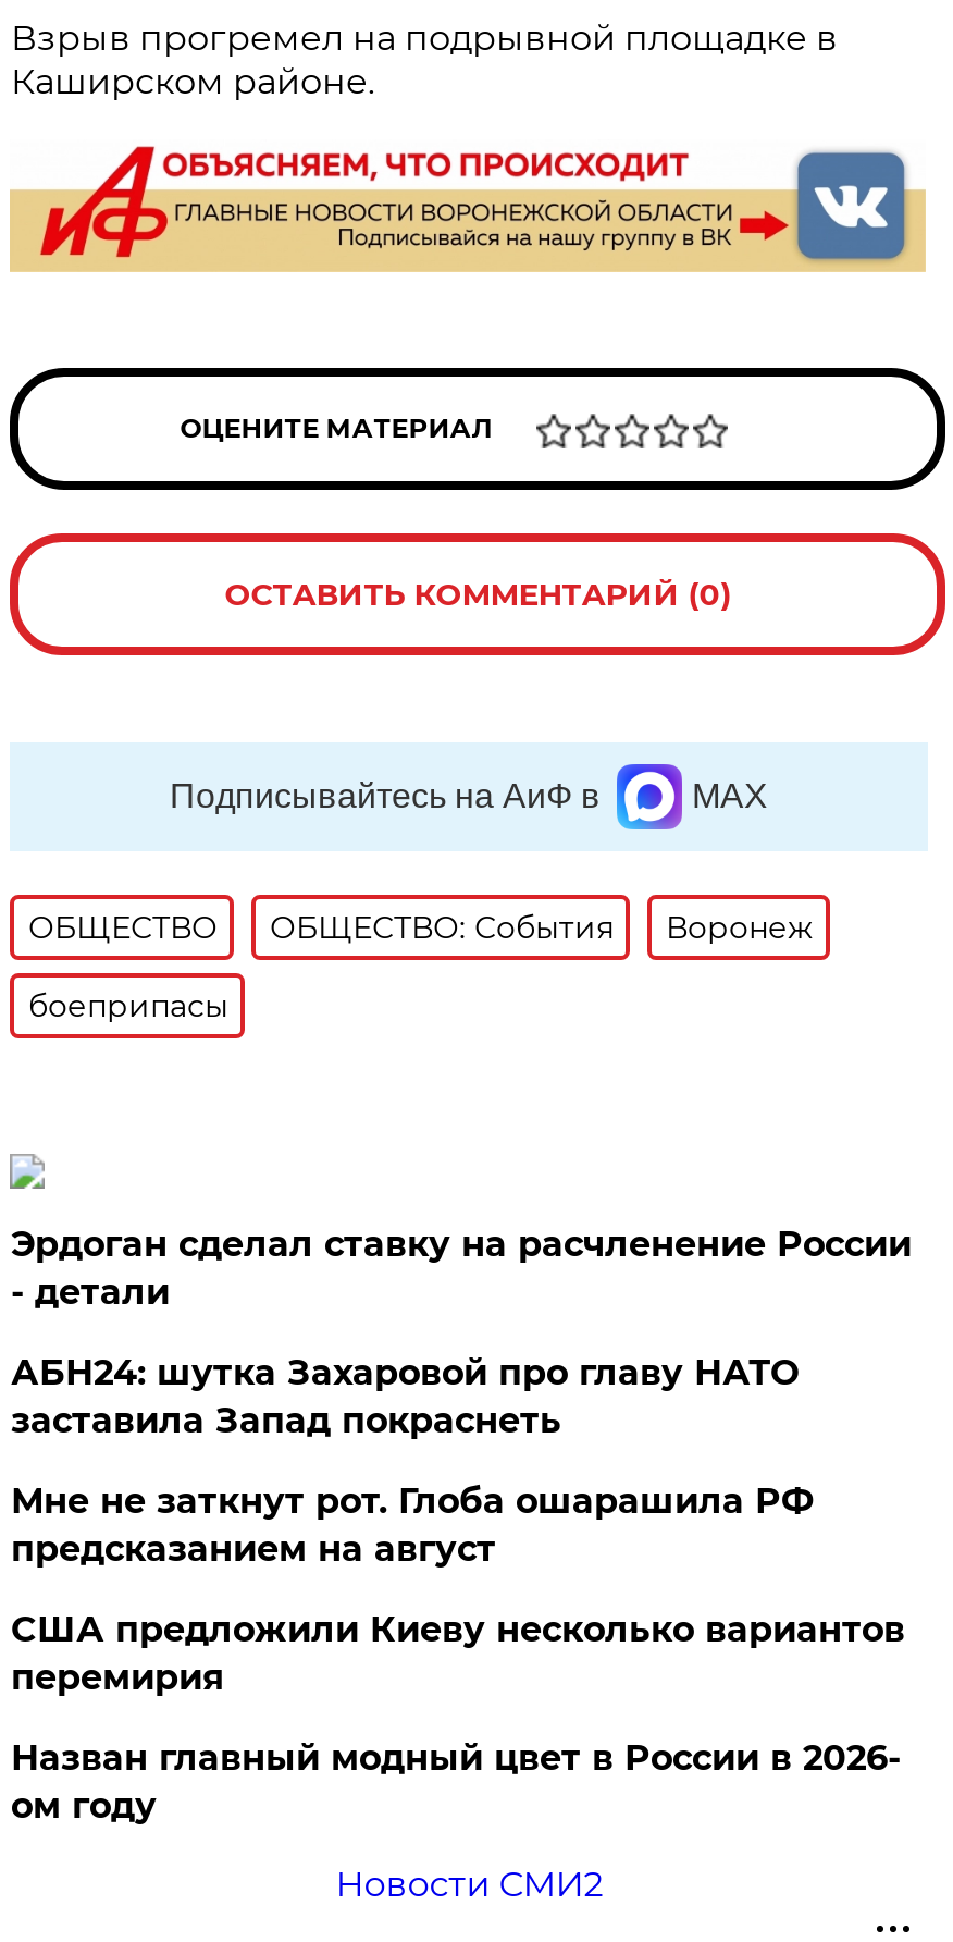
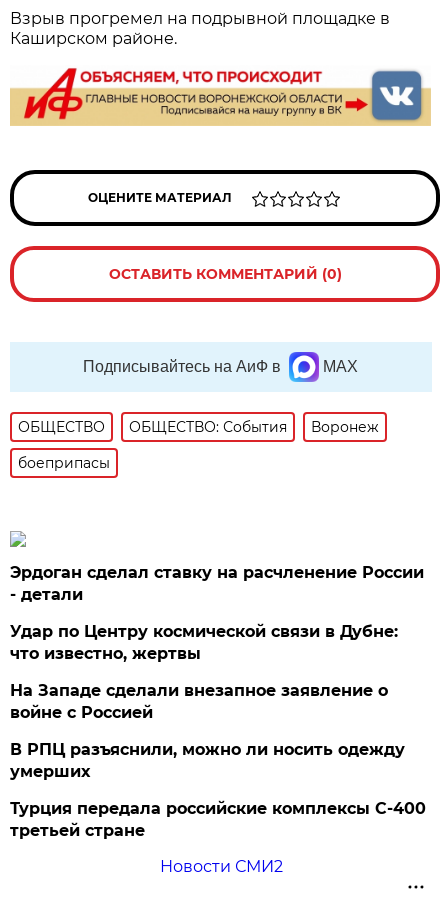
- АБН24: шутка Захаровой про главу НАТО
- заставила Запад покраснеть
+ Удар по Центру космической связи в Дубне:
+ что известно, жертвы

- Мне не заткнут рот. Глоба ошарашила РФ
- предсказанием на август
+ На Западе сделали внезапное заявление о
+ войне с Россией

- США предложили Киеву несколько вариантов
- перемирия
+ В РПЦ разъяснили, можно ли носить одежду
+ умерших

- Назван главный модный цвет в России в 2026-
- ом году
+ Турция передала российские комплексы С-400
+ третьей стране
